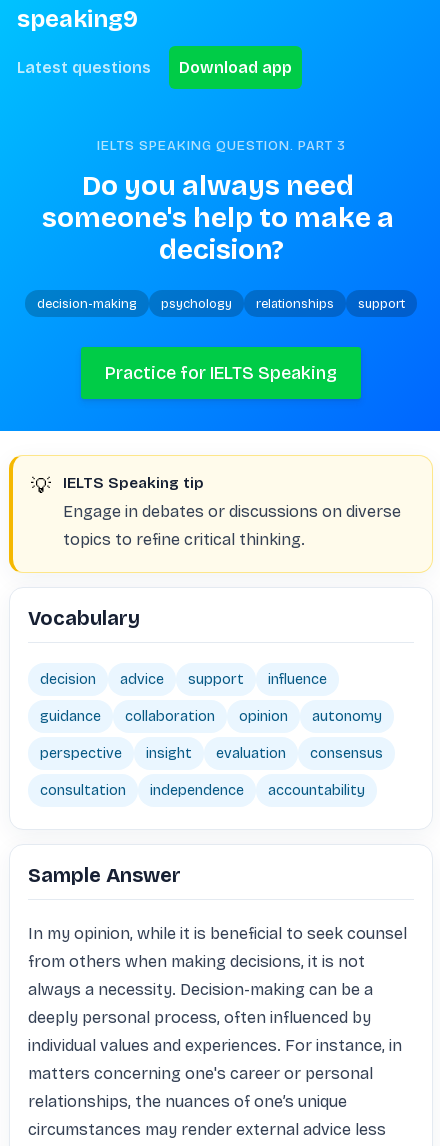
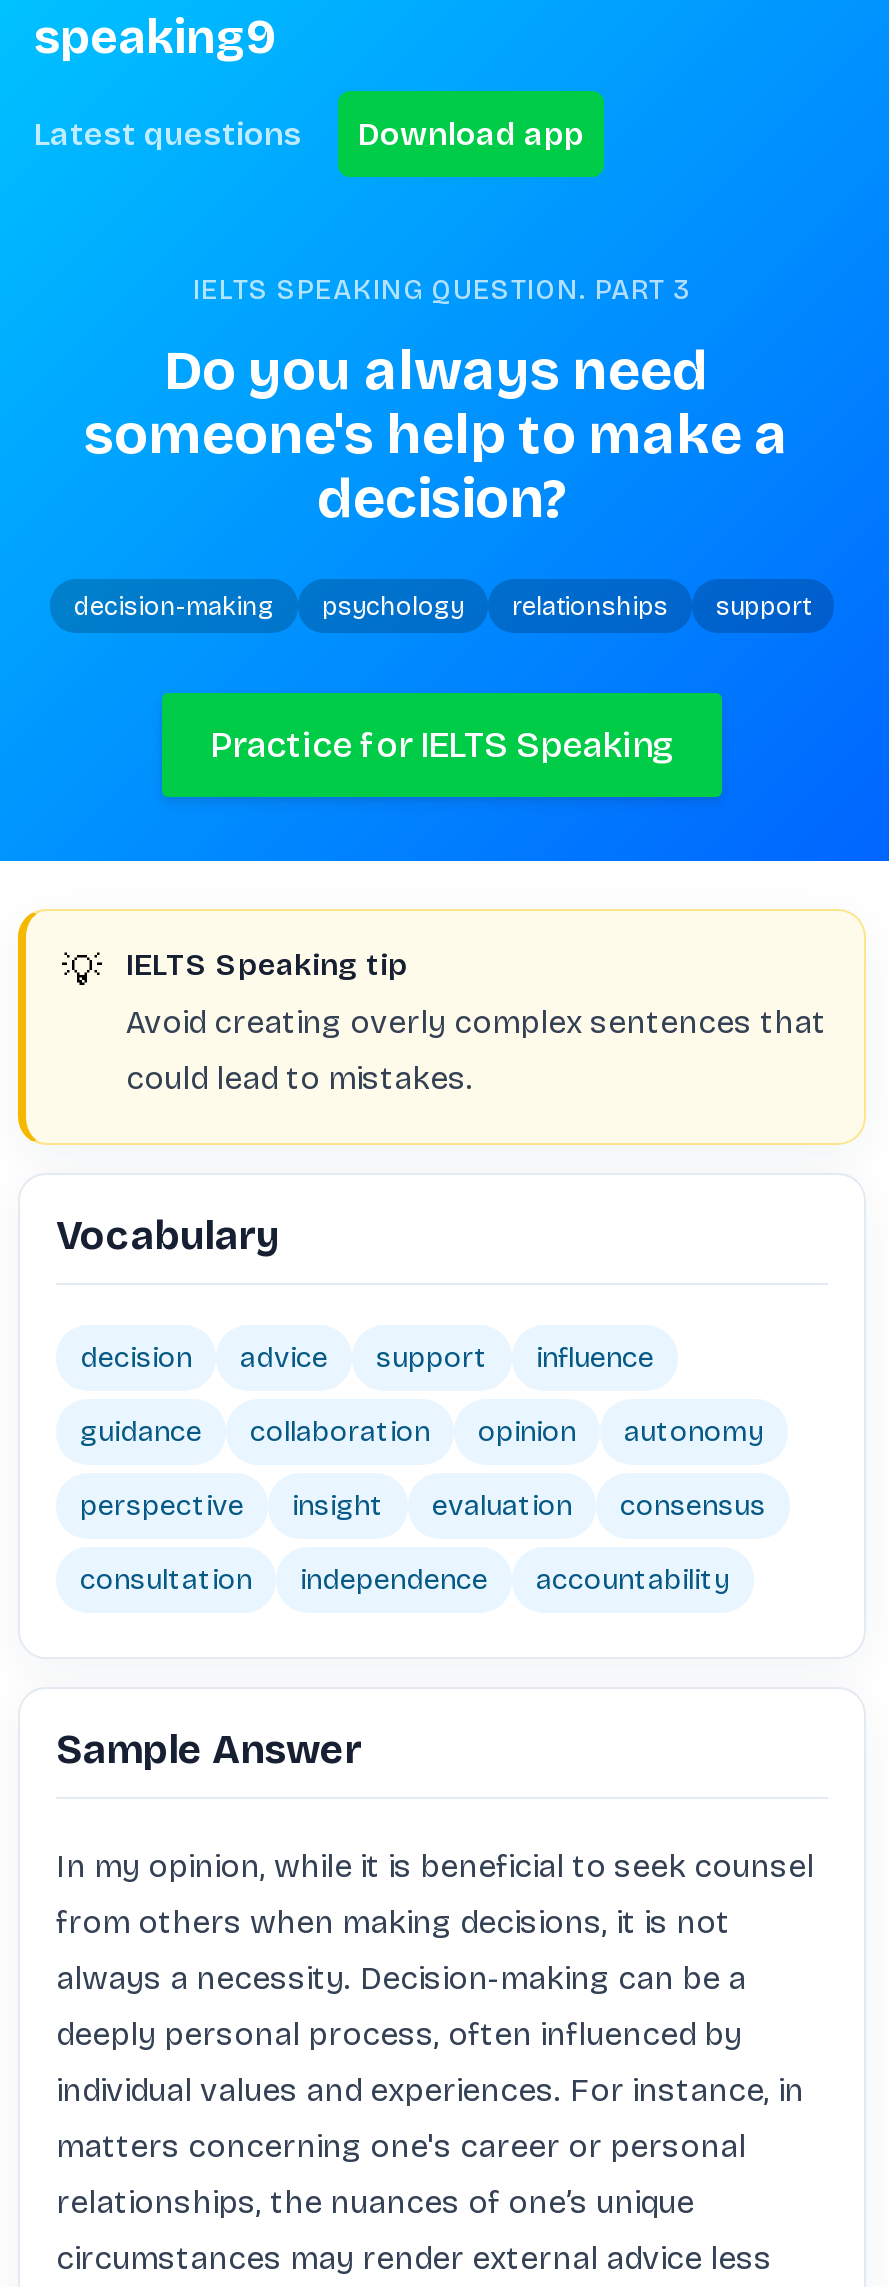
- Engage in debates or discussions on diverse
+ Avoid creating overly complex sentences that

- topics to refine critical thinking.
+ could lead to mistakes.
